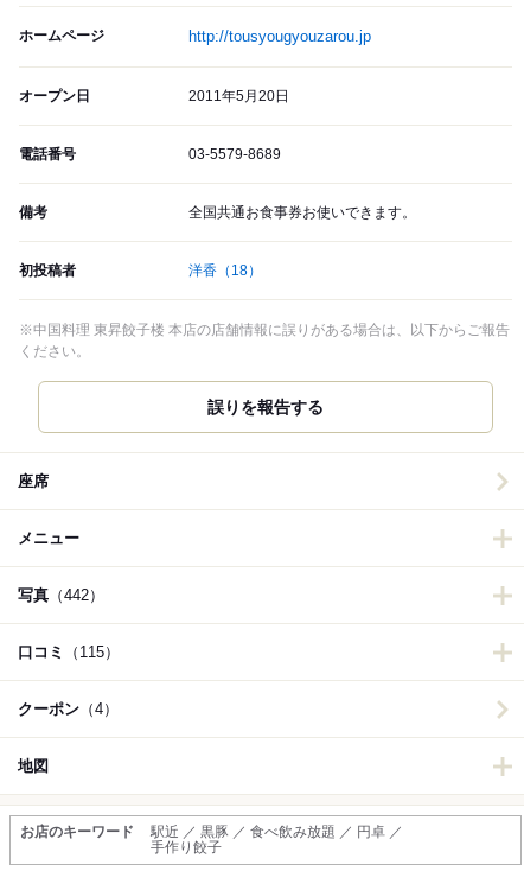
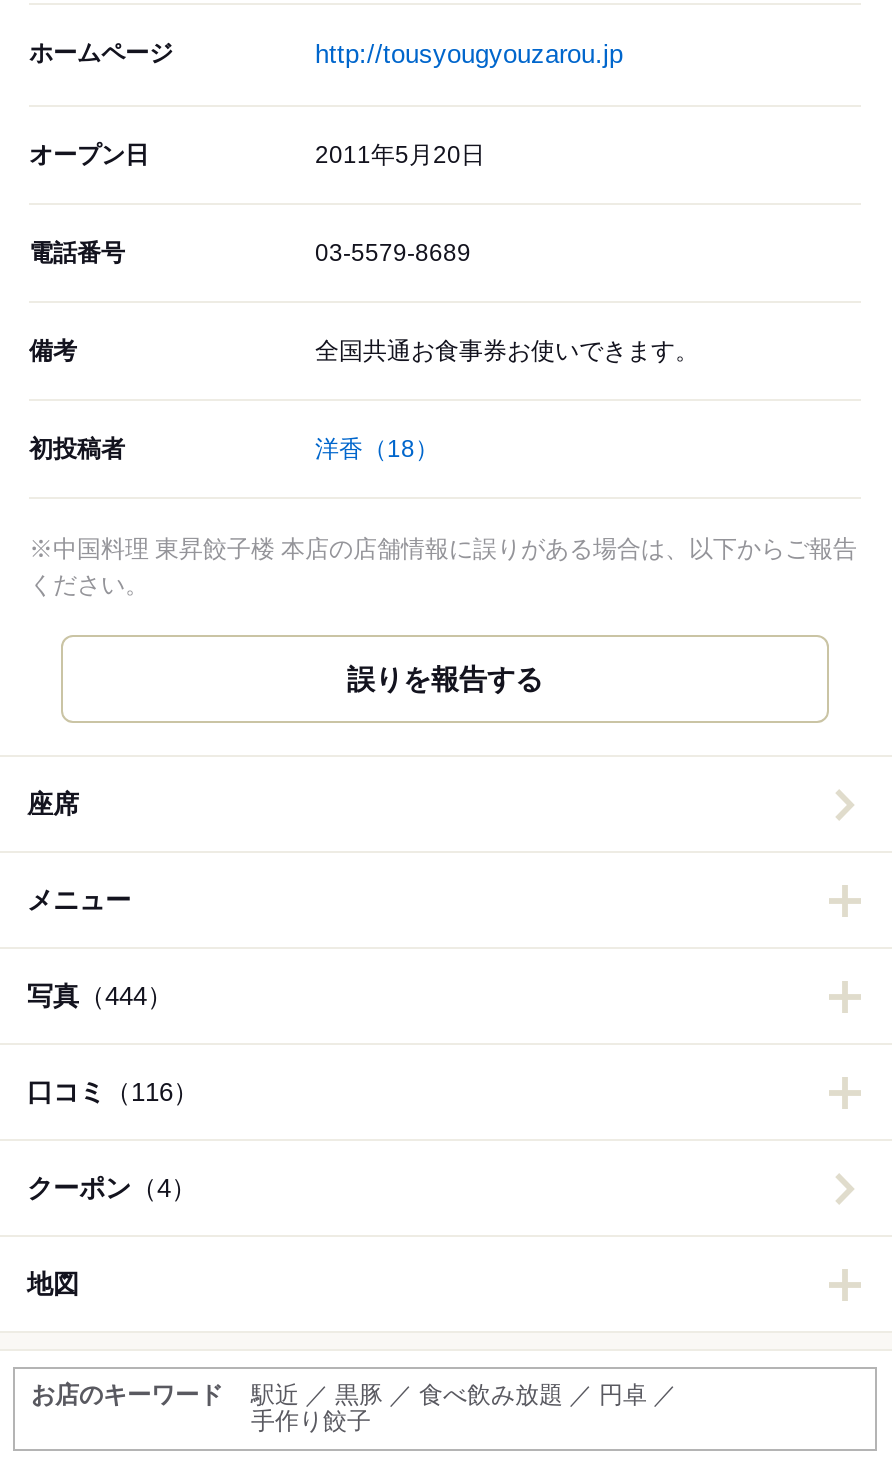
- 写真（442）
+ 写真（444）

- 口コミ（115）
+ 口コミ（116）
